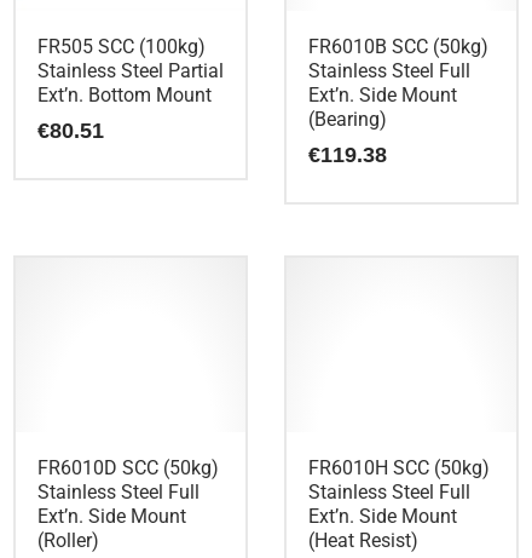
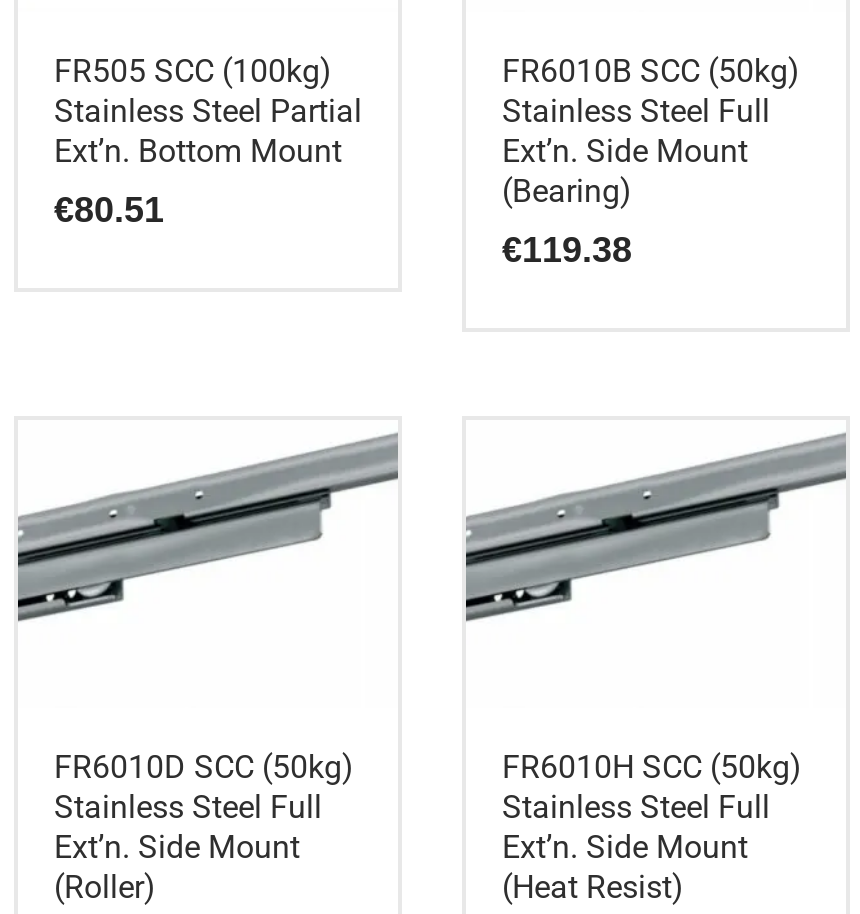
+ [image]

+ [image]
